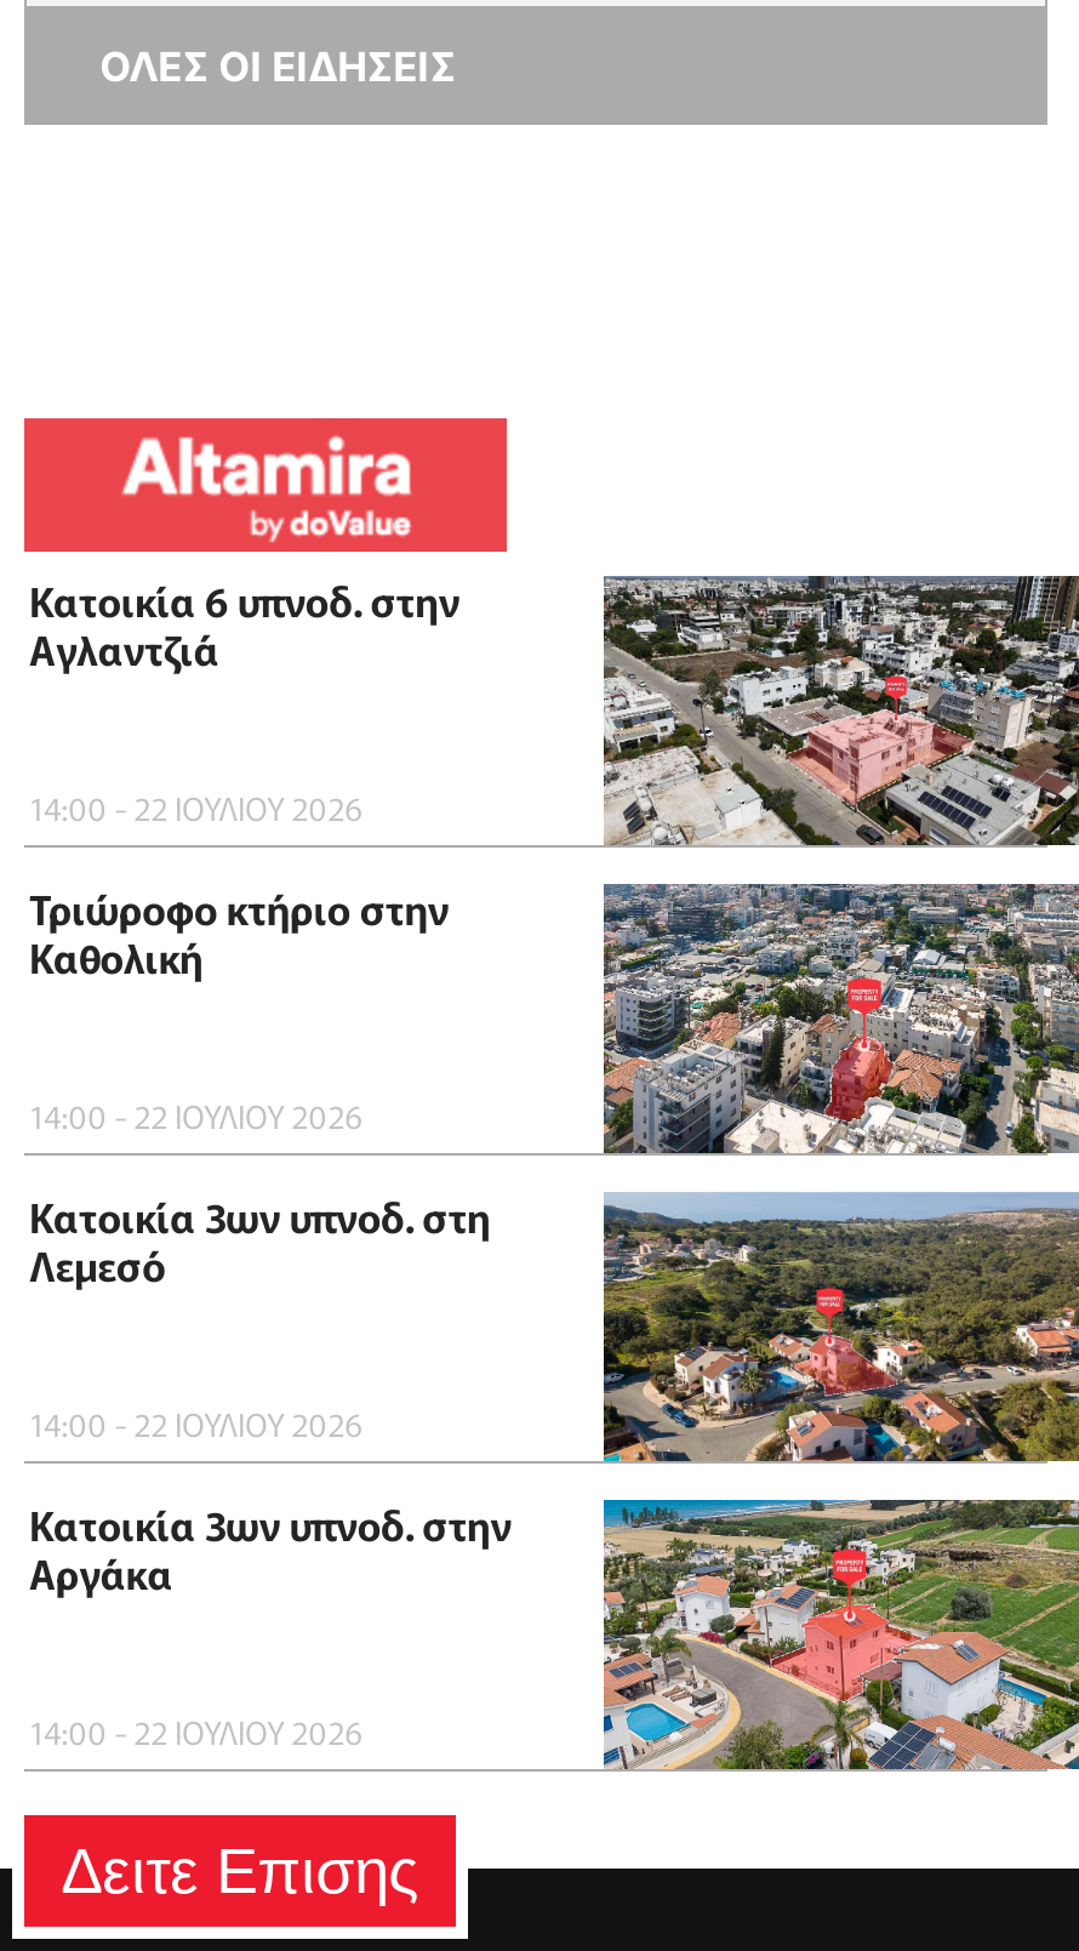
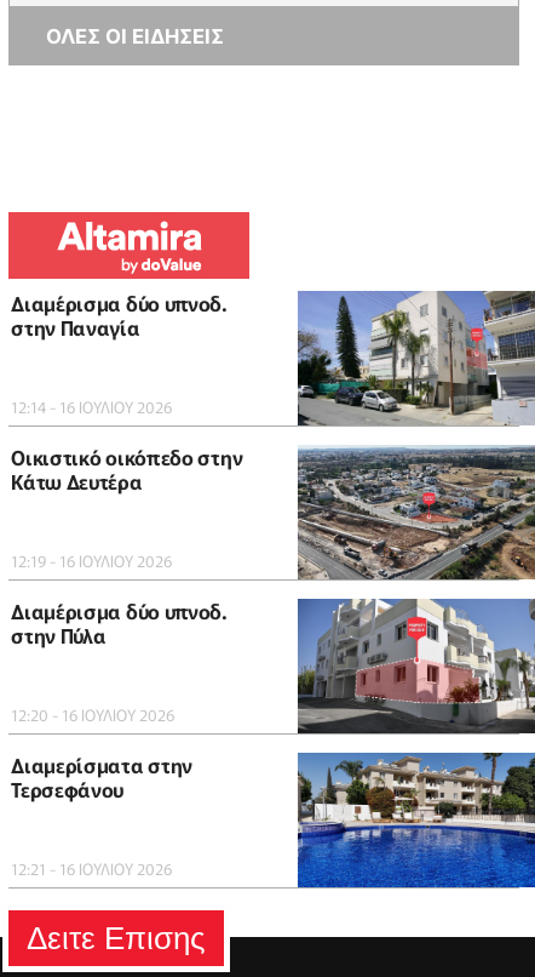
- Κατοικία 6 υπνοδ. στην
- Αγλαντζιά
+ Διαμέρισμα δύο υπνοδ.
+ στην Παναγία

- [image]
+ [image]

- 14:00 - 22 ΙΟΥΛΙΟΥ 2026
+ 12:14 - 16 ΙΟΥΛΙΟΥ 2026

- Τριώροφο κτήριο στην
- Καθολική
+ Οικιστικό οικόπεδο στην
+ Κάτω Δευτέρα

- [image]
+ [image]

- 14:00 - 22 ΙΟΥΛΙΟΥ 2026
+ 12:19 - 16 ΙΟΥΛΙΟΥ 2026

- Κατοικία 3ων υπνοδ. στη
- Λεμεσό
+ Διαμέρισμα δύο υπνοδ.
+ στην Πύλα

- [image]
+ [image]

- 14:00 - 22 ΙΟΥΛΙΟΥ 2026
+ 12:20 - 16 ΙΟΥΛΙΟΥ 2026

- Κατοικία 3ων υπνοδ. στην
- Αργάκα
+ Διαμερίσματα στην
+ Τερσεφάνου

- [image]
+ [image]

- 14:00 - 22 ΙΟΥΛΙΟΥ 2026
+ 12:21 - 16 ΙΟΥΛΙΟΥ 2026
